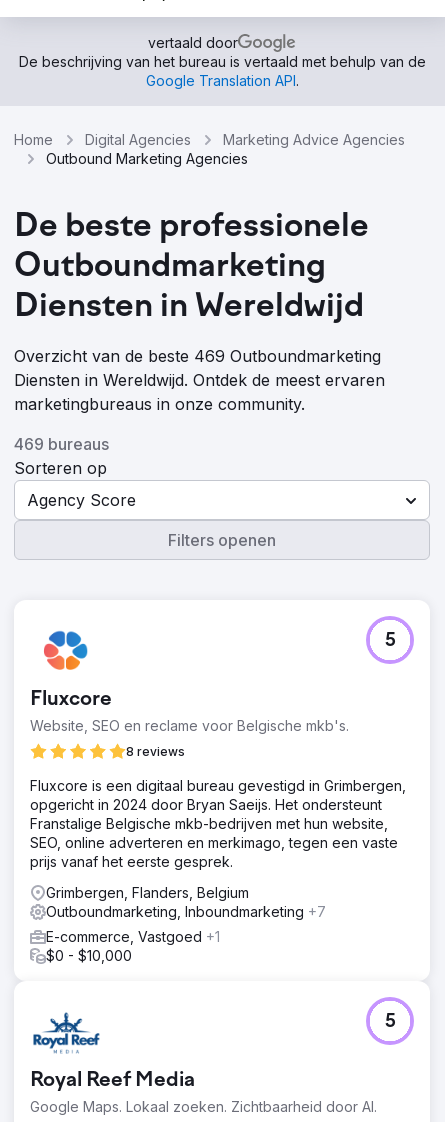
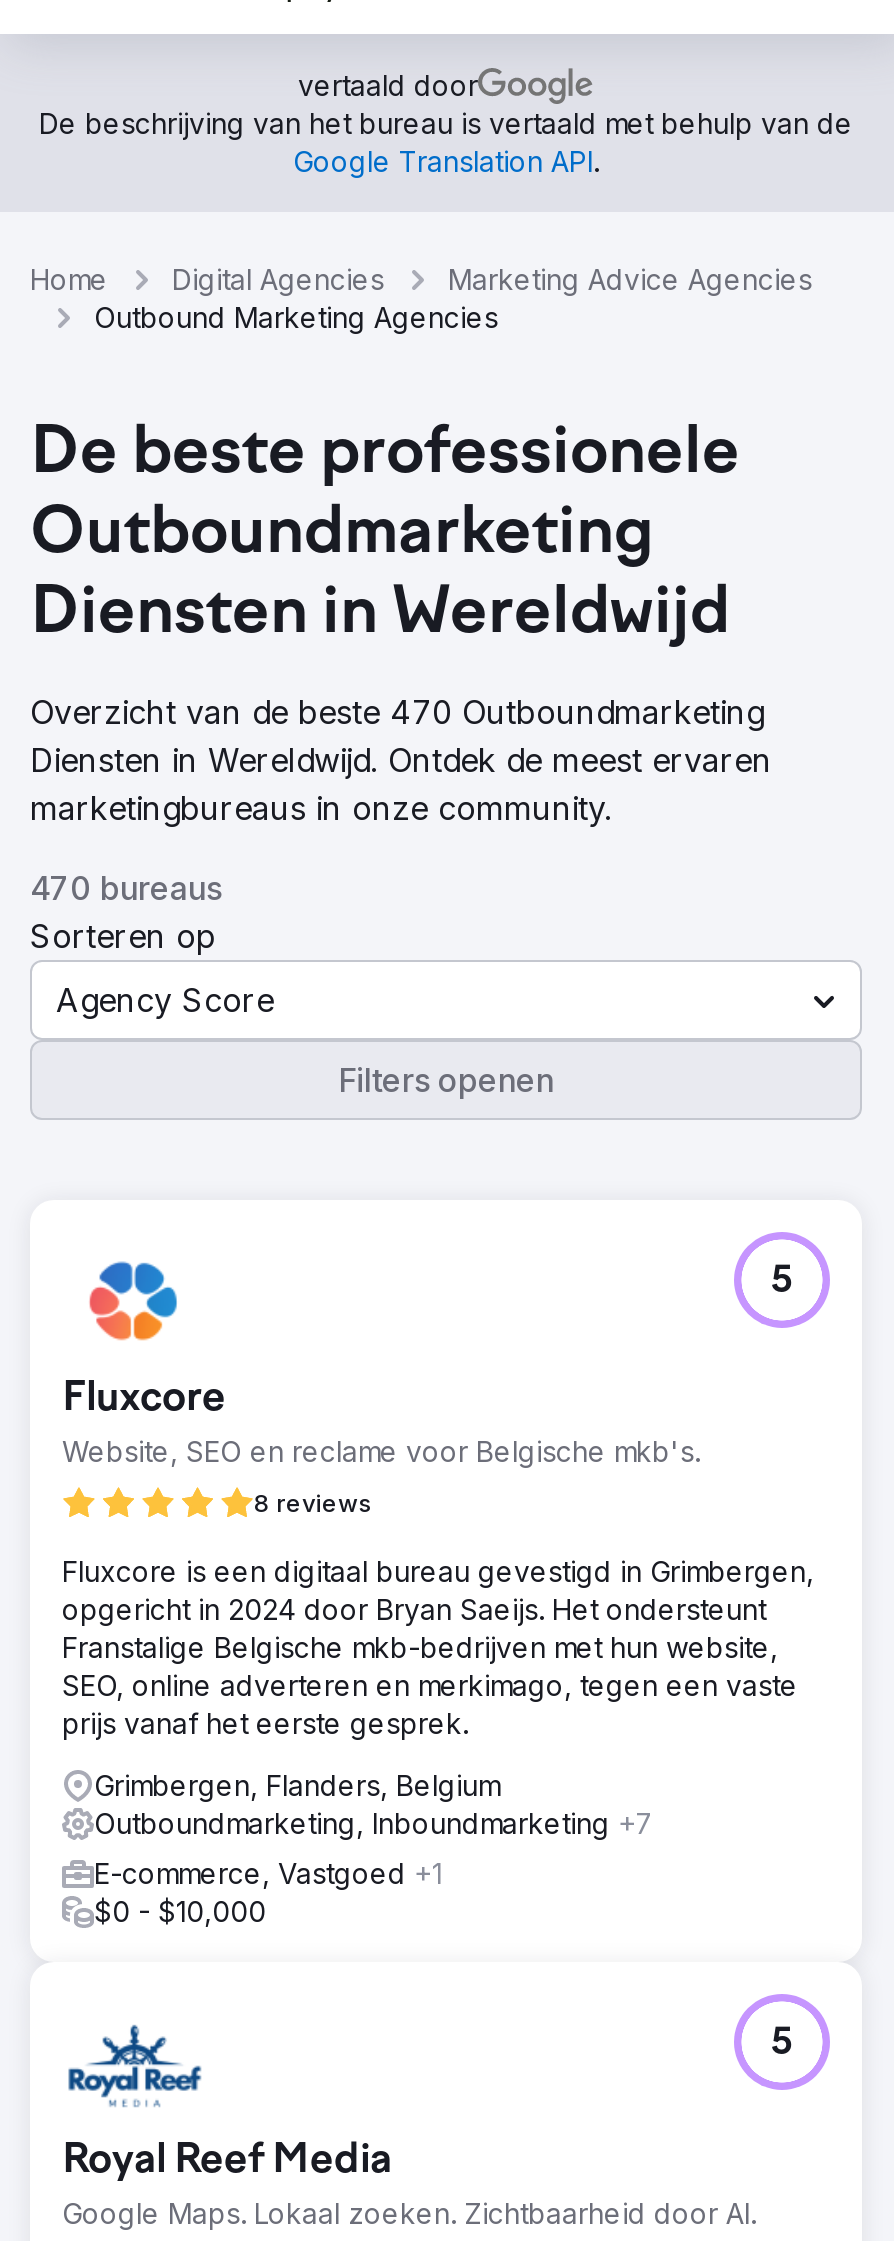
- Overzicht van de beste 469 Outboundmarketing
+ Overzicht van de beste 470 Outboundmarketing

- 469 bureaus
+ 470 bureaus
